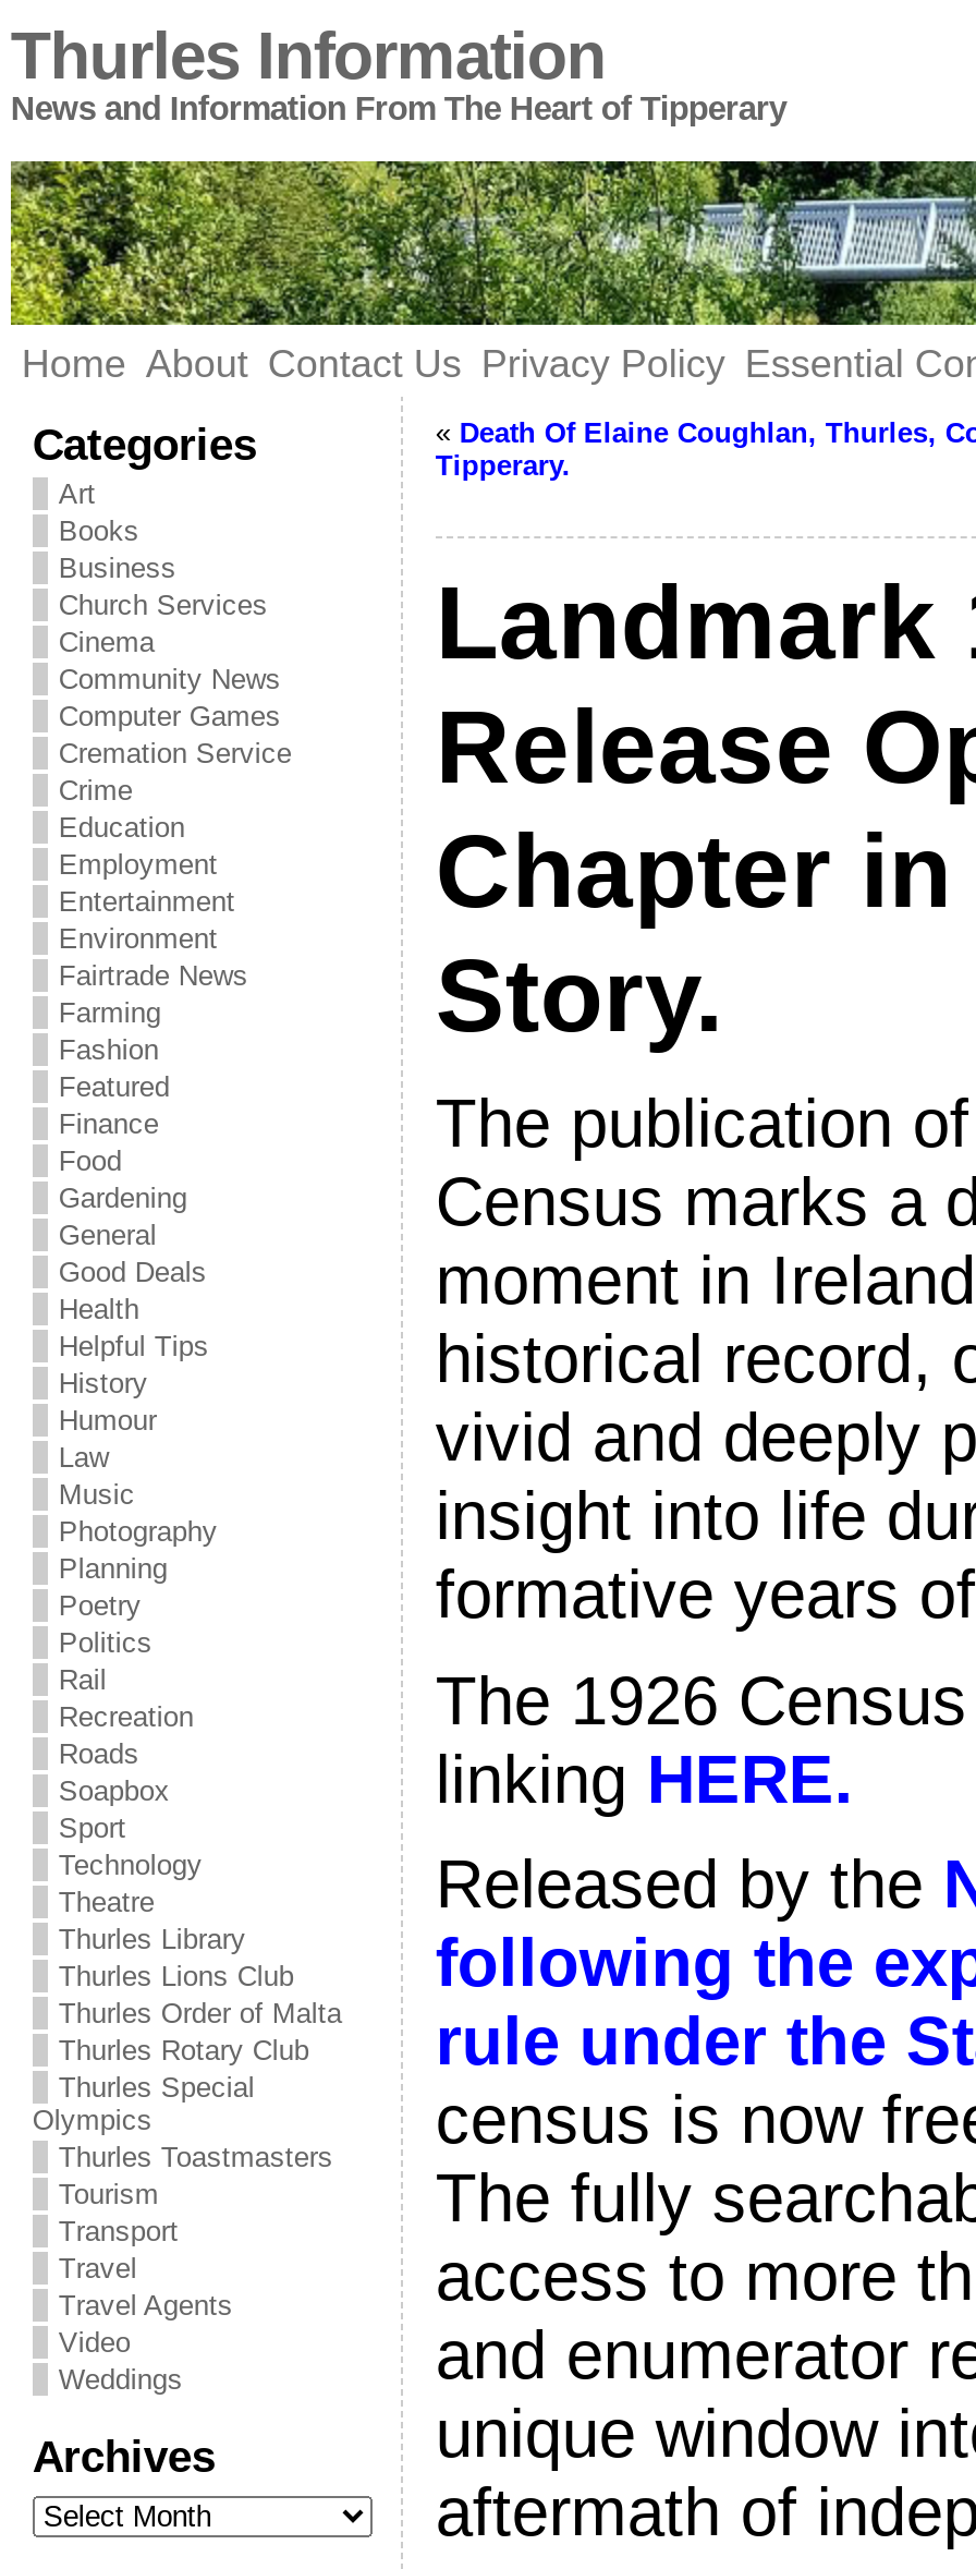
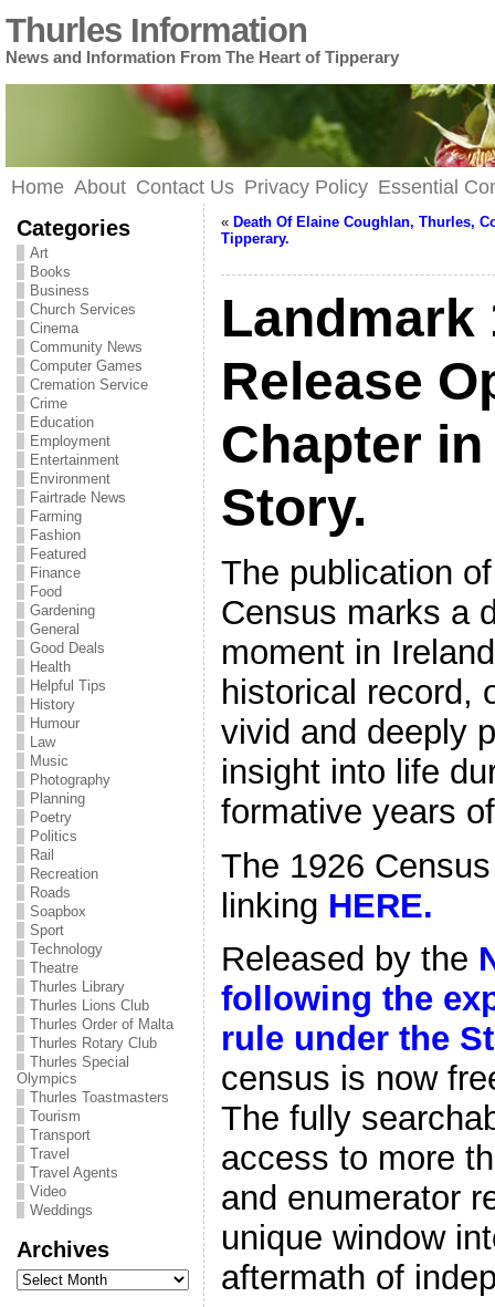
- [image]
+ [image]
